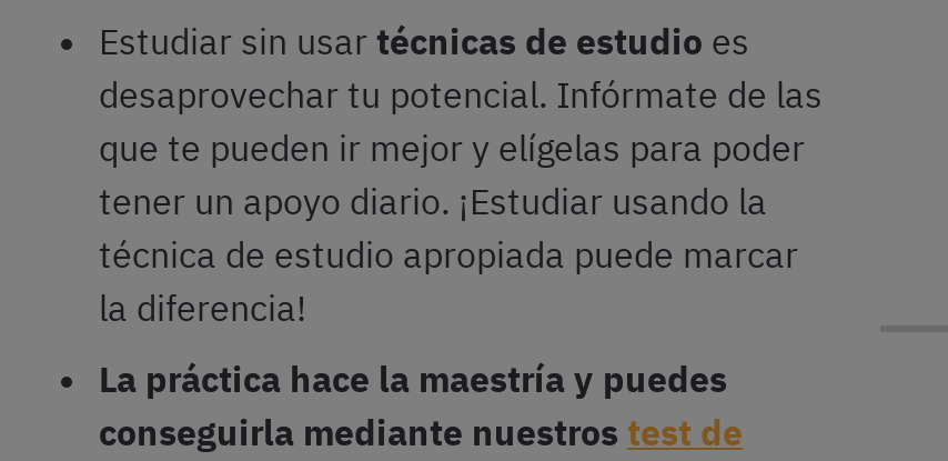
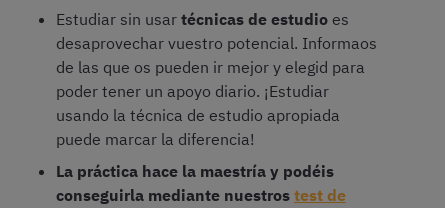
- desaprovechar tu potencial. Infórmate de las
- que te pueden ir mejor y elígelas para poder
- tener un apoyo diario. ¡Estudiar usando la
- técnica de estudio apropiada puede marcar
- la diferencia!
+ desaprovechar vuestro potencial. Informaos
+ de las que os pueden ir mejor y elegid para
+ poder tener un apoyo diario. ¡Estudiar
+ usando la técnica de estudio apropiada
+ puede marcar la diferencia!

- La práctica hace la maestría y puedes
+ La práctica hace la maestría y podéis
